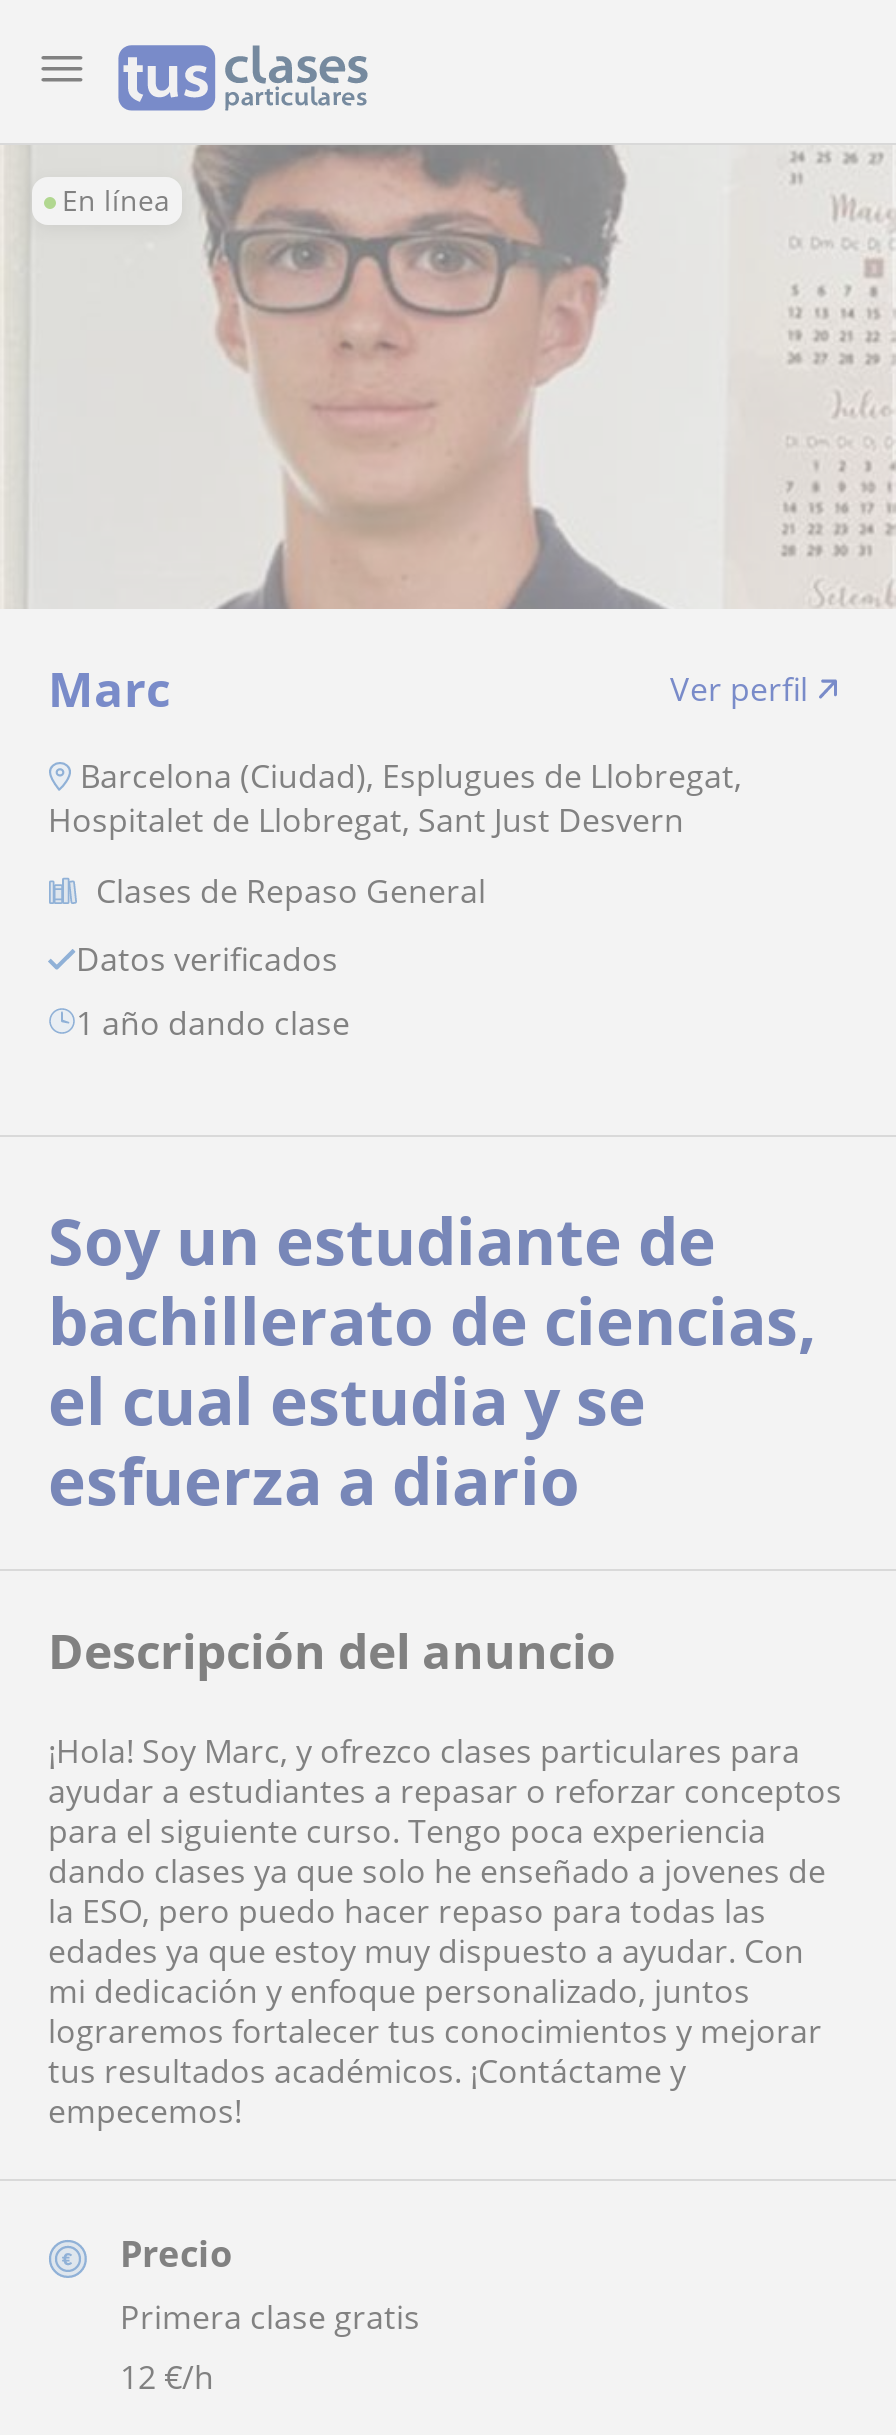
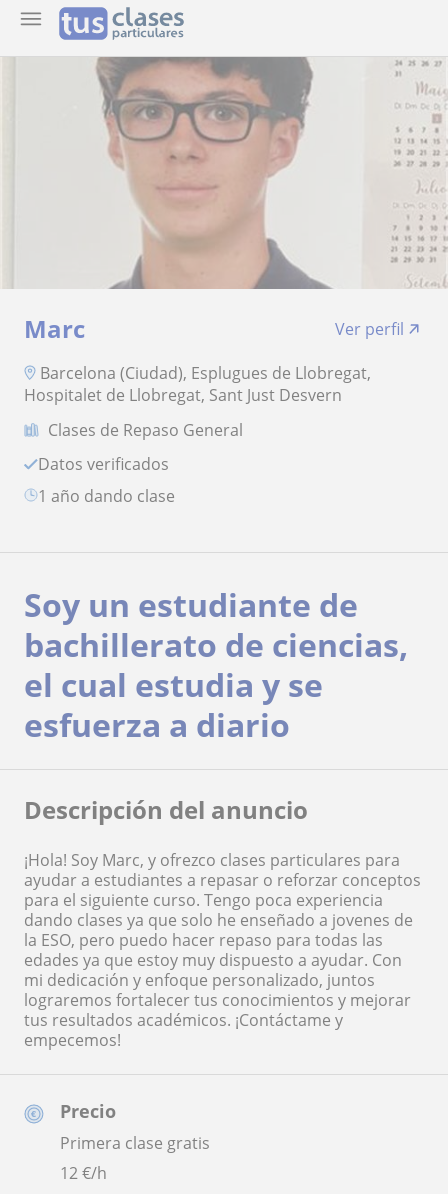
- En línea
